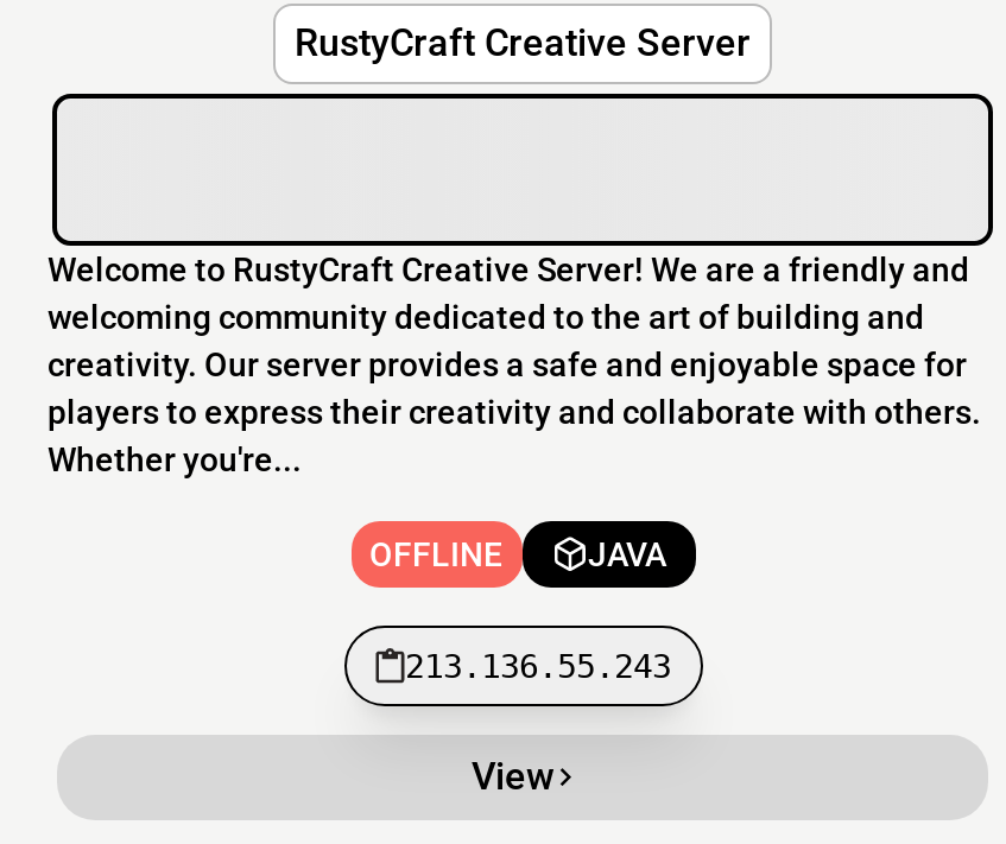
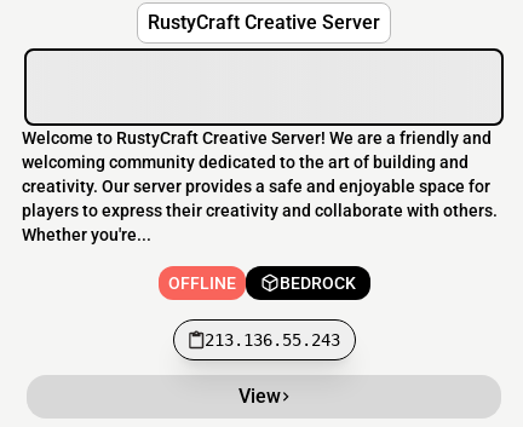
- JAVA
+ BEDROCK
